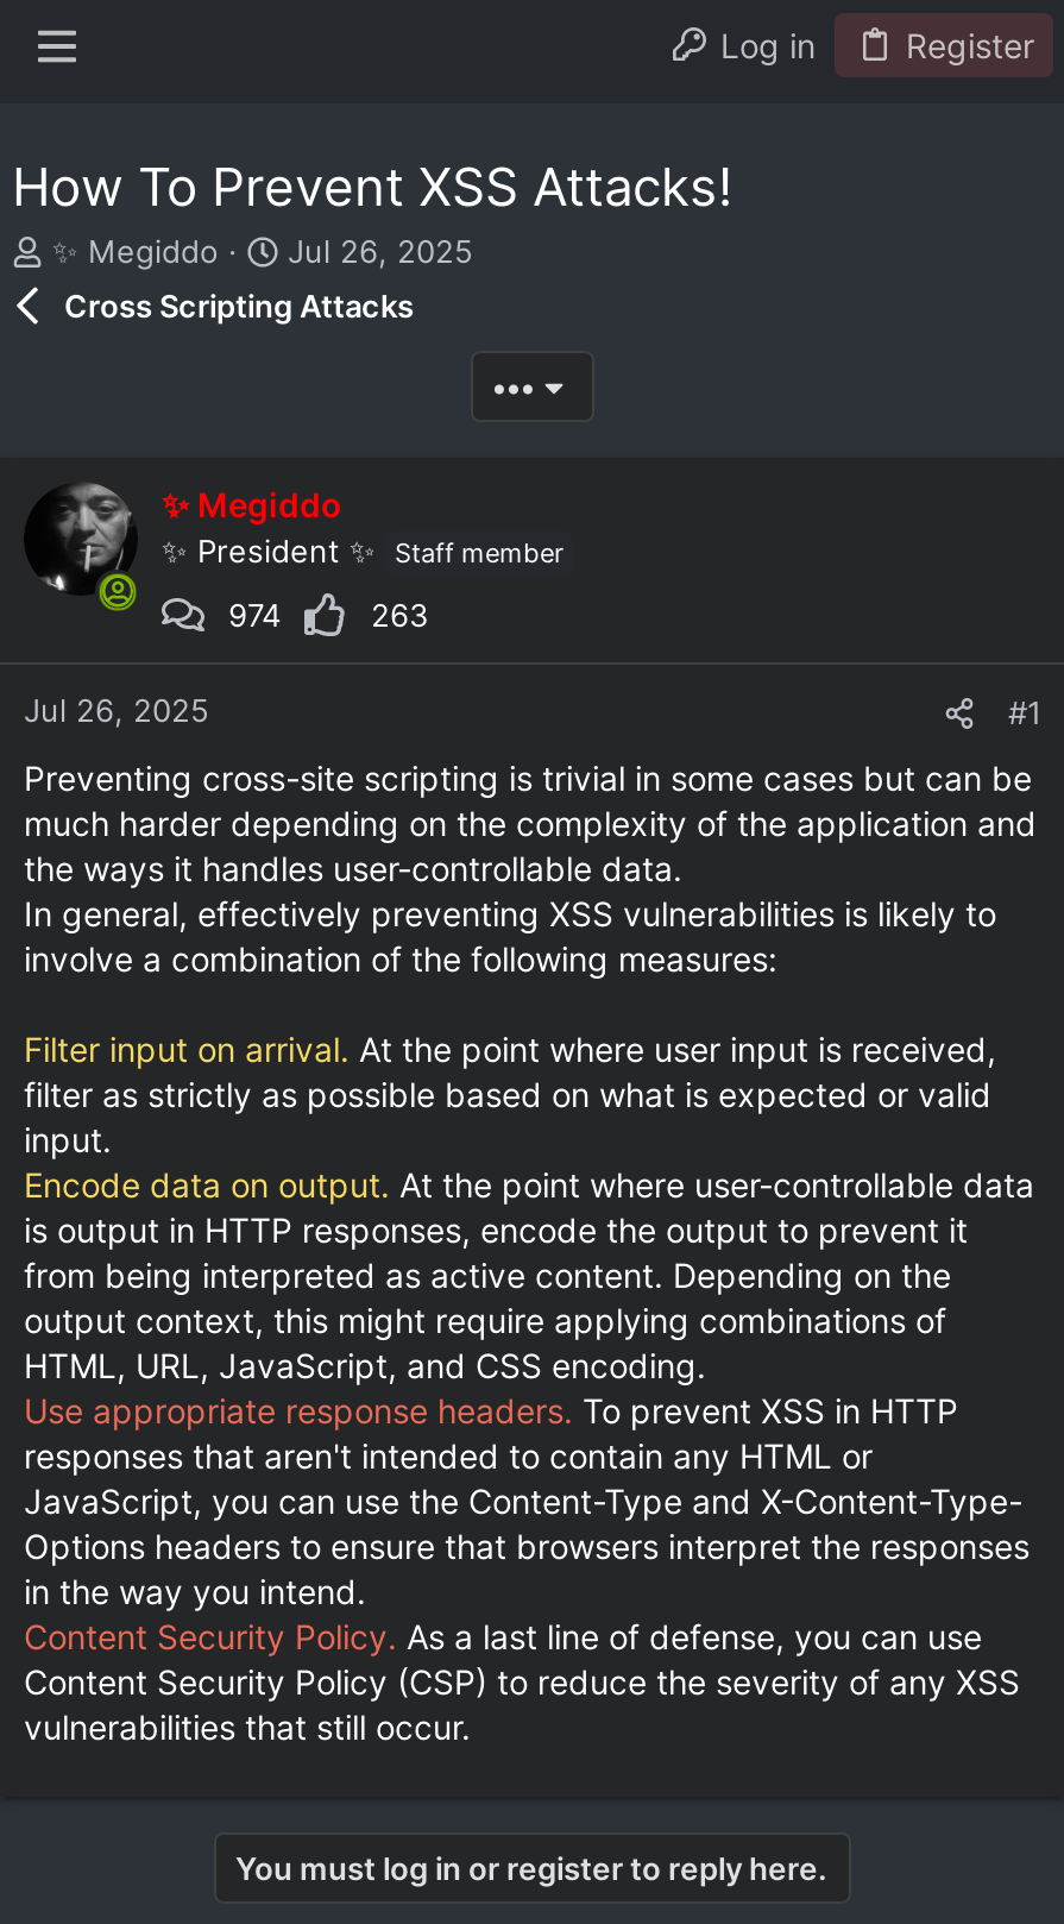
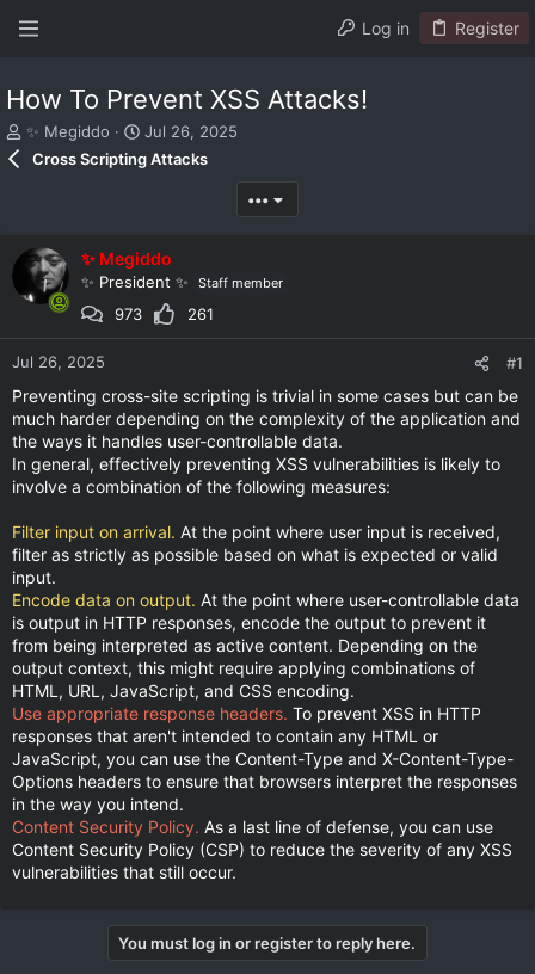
- 974
+ 973

- 263
+ 261
